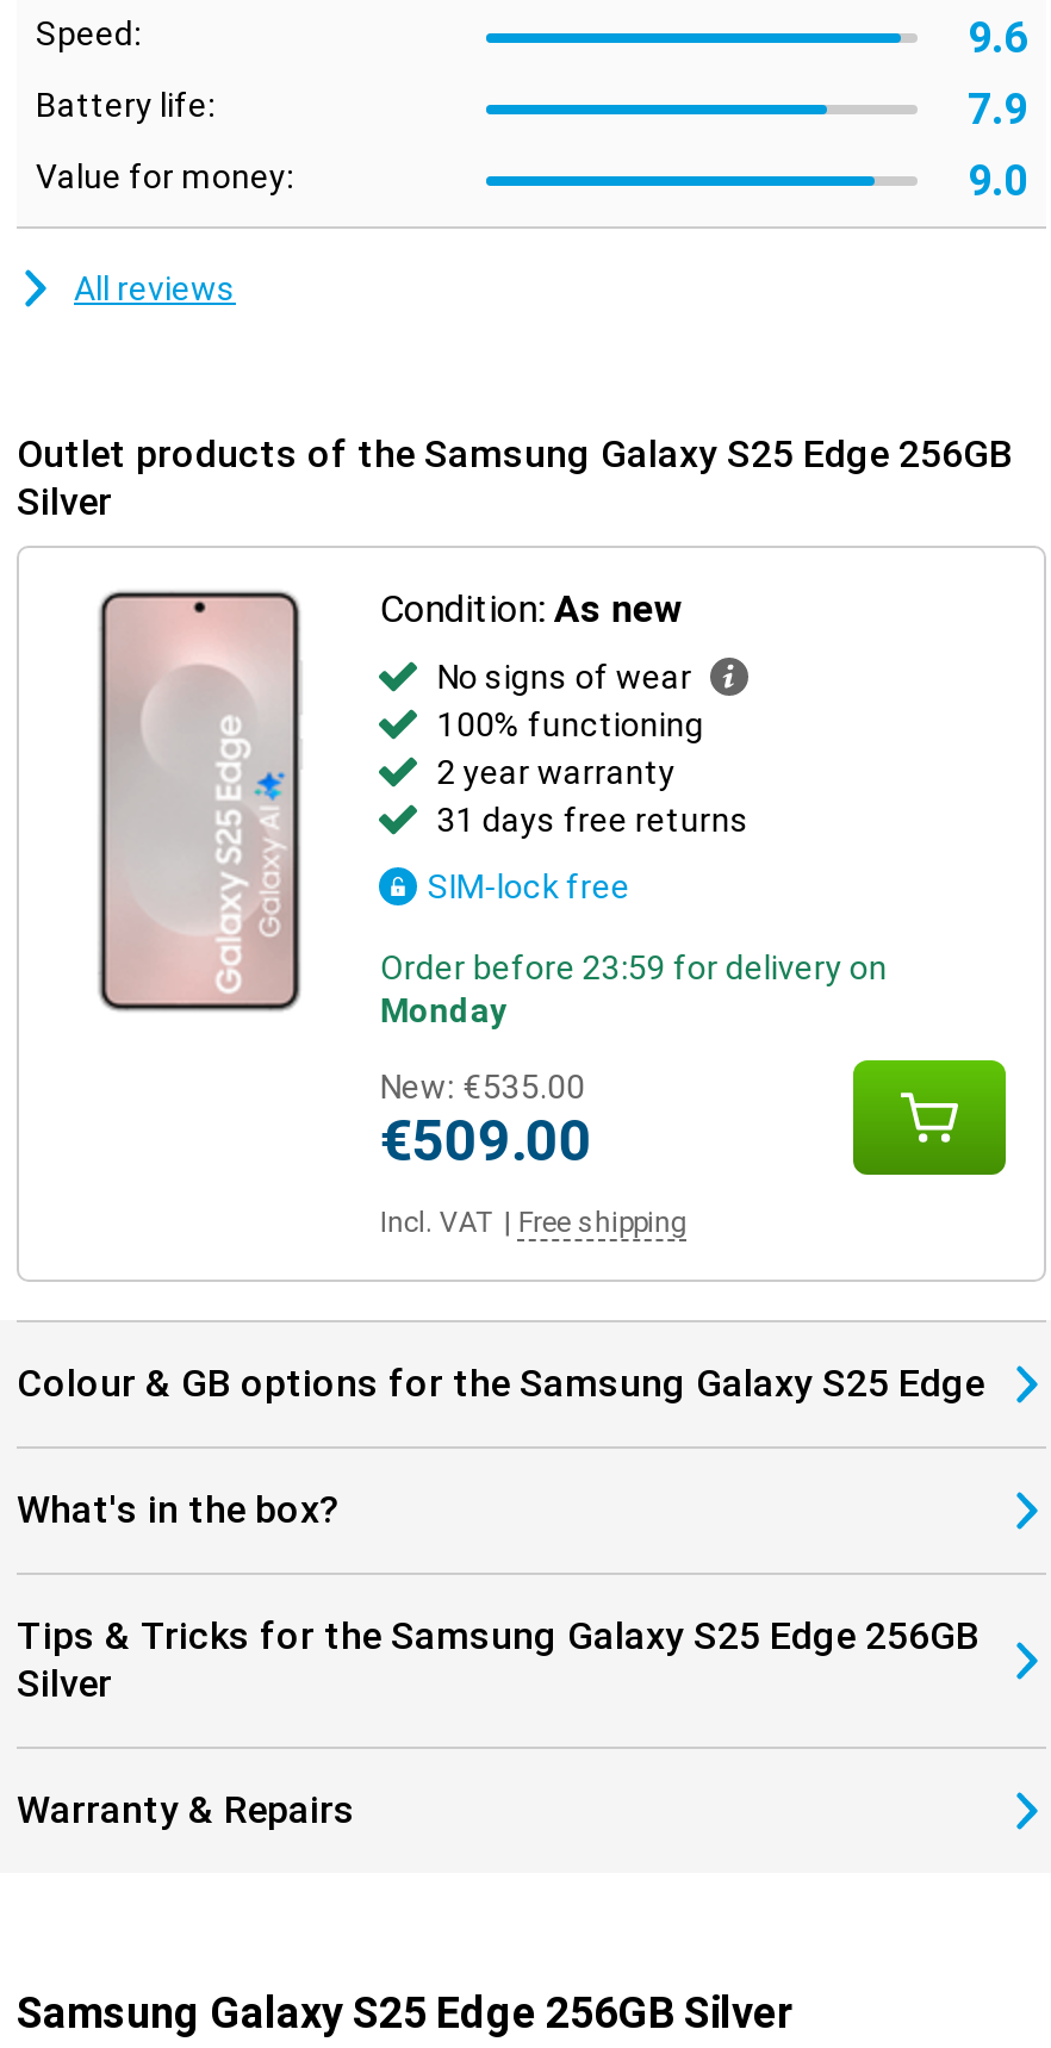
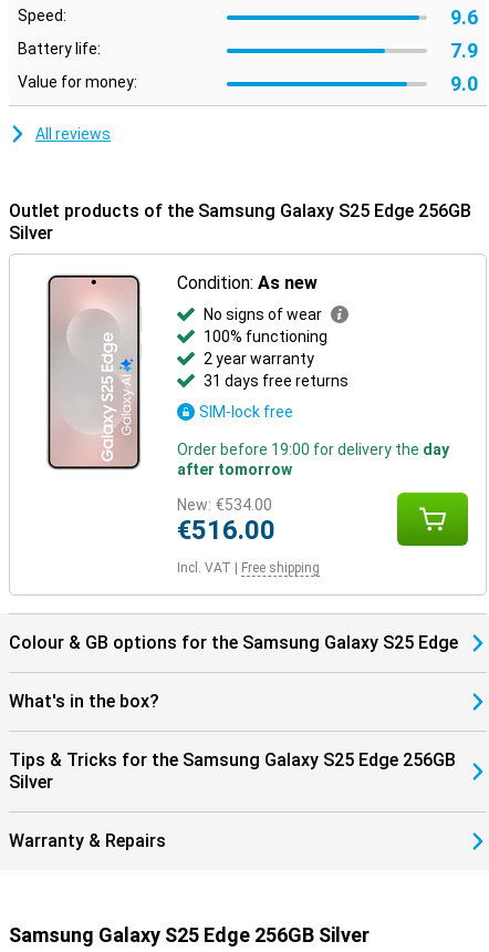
- Order before 23:59 for delivery on
- Monday
+ Order before 19:00 for delivery the day
+ after tomorrow

- New: €535.00
- €509.00
+ New: €534.00
+ €516.00
